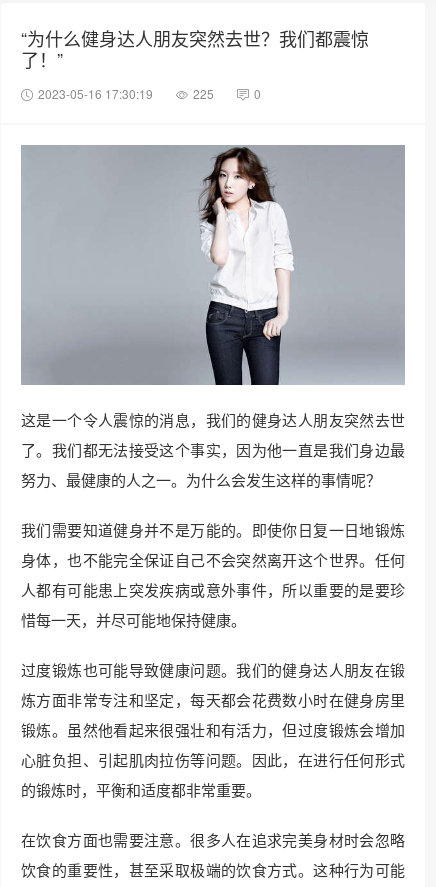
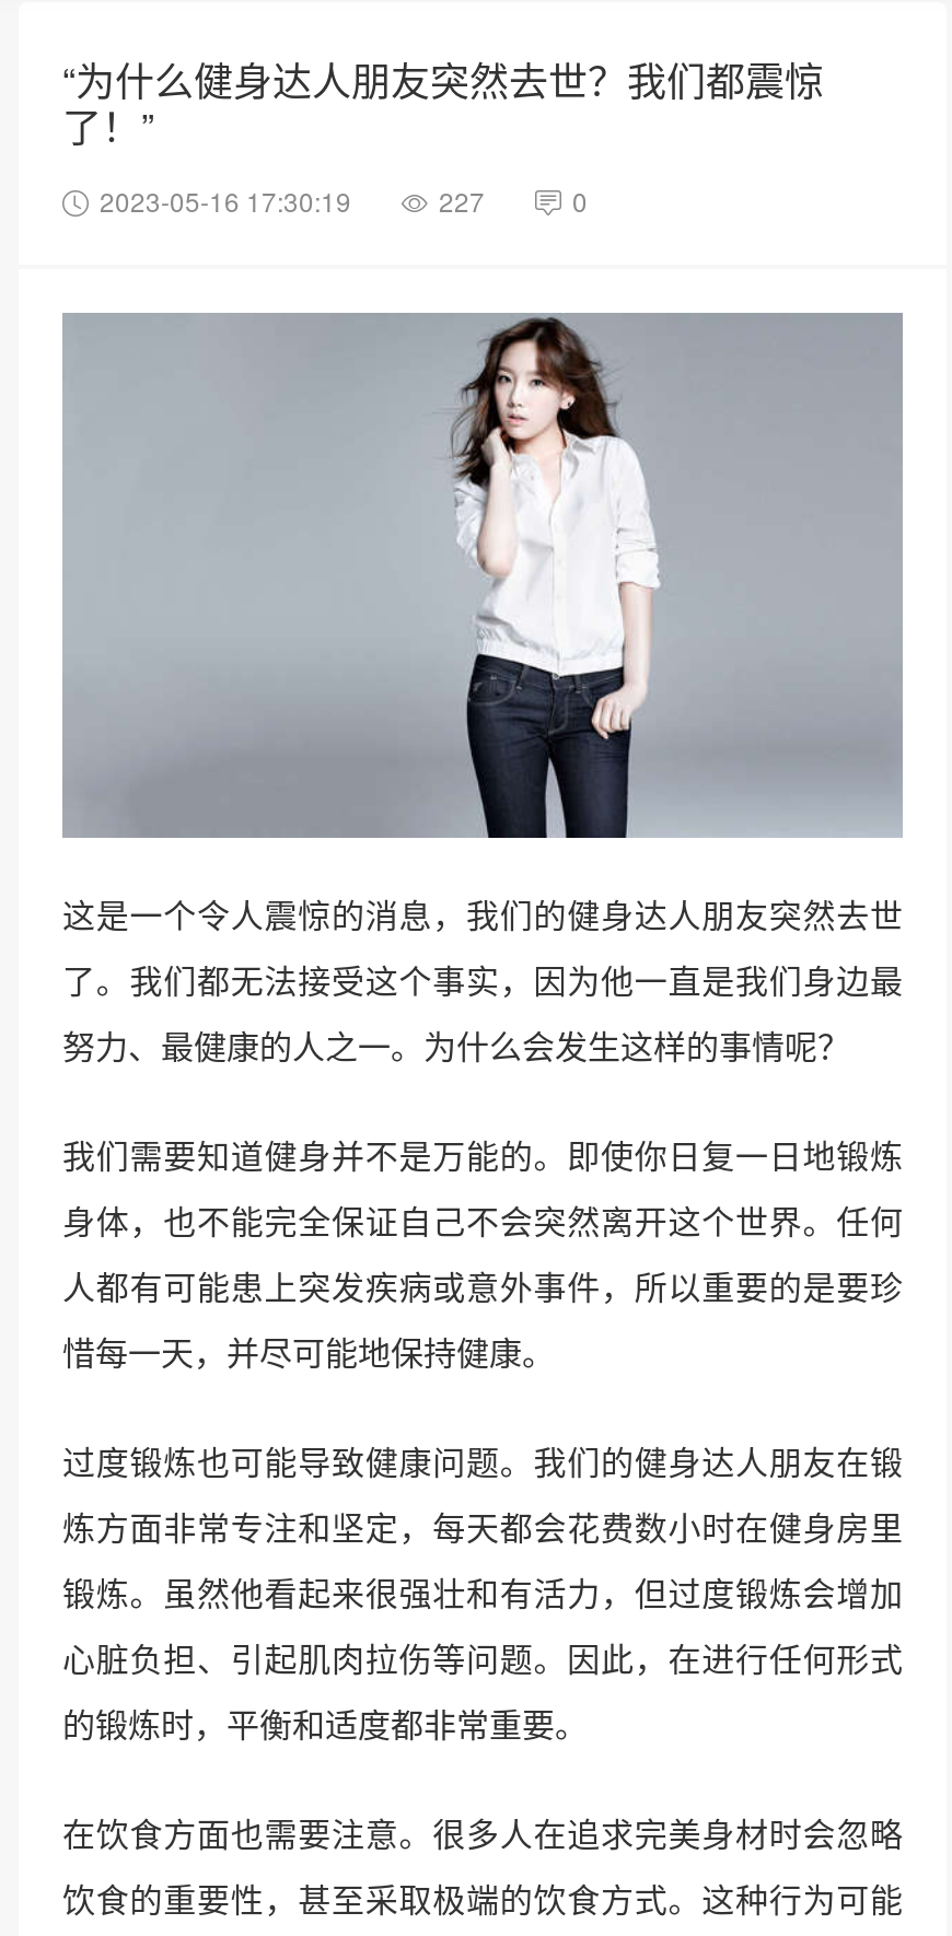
- 225
+ 227
